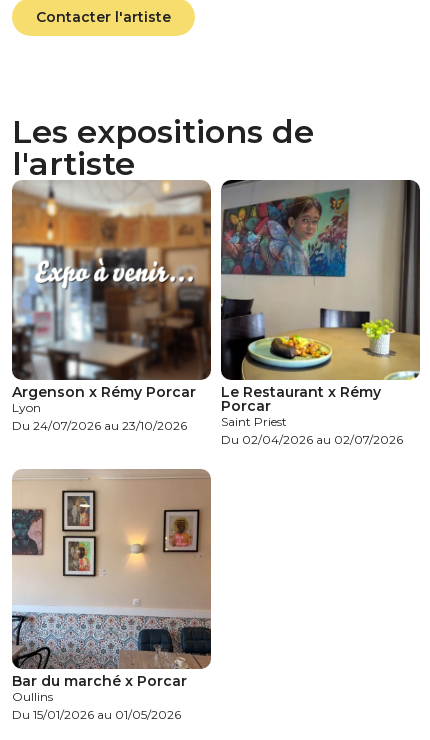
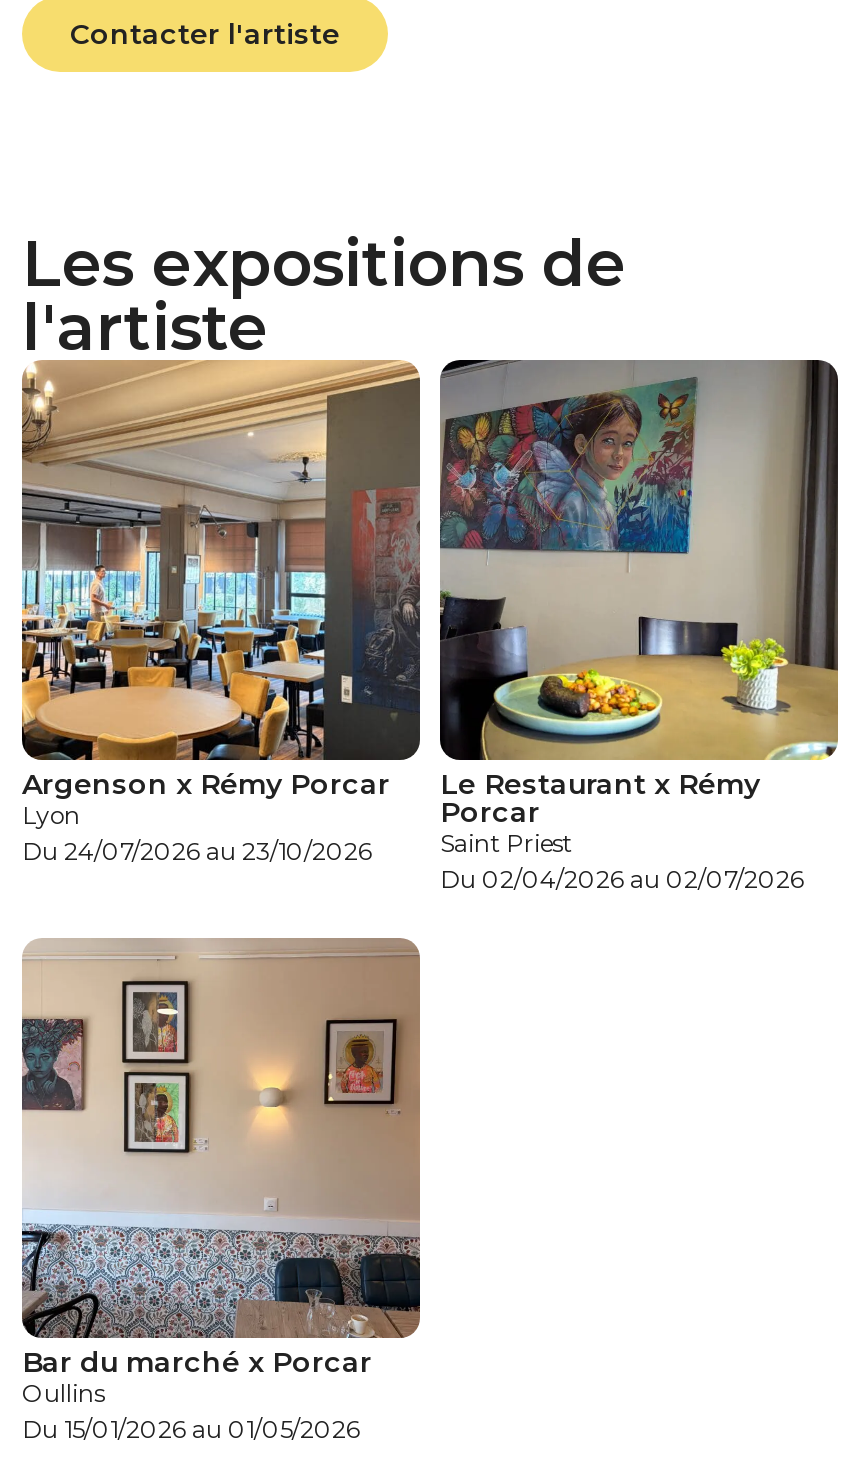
- [image]
+ [image]
